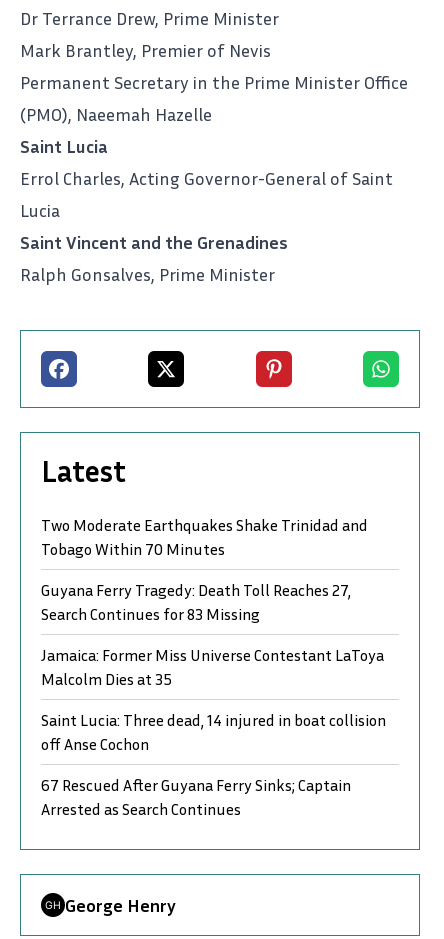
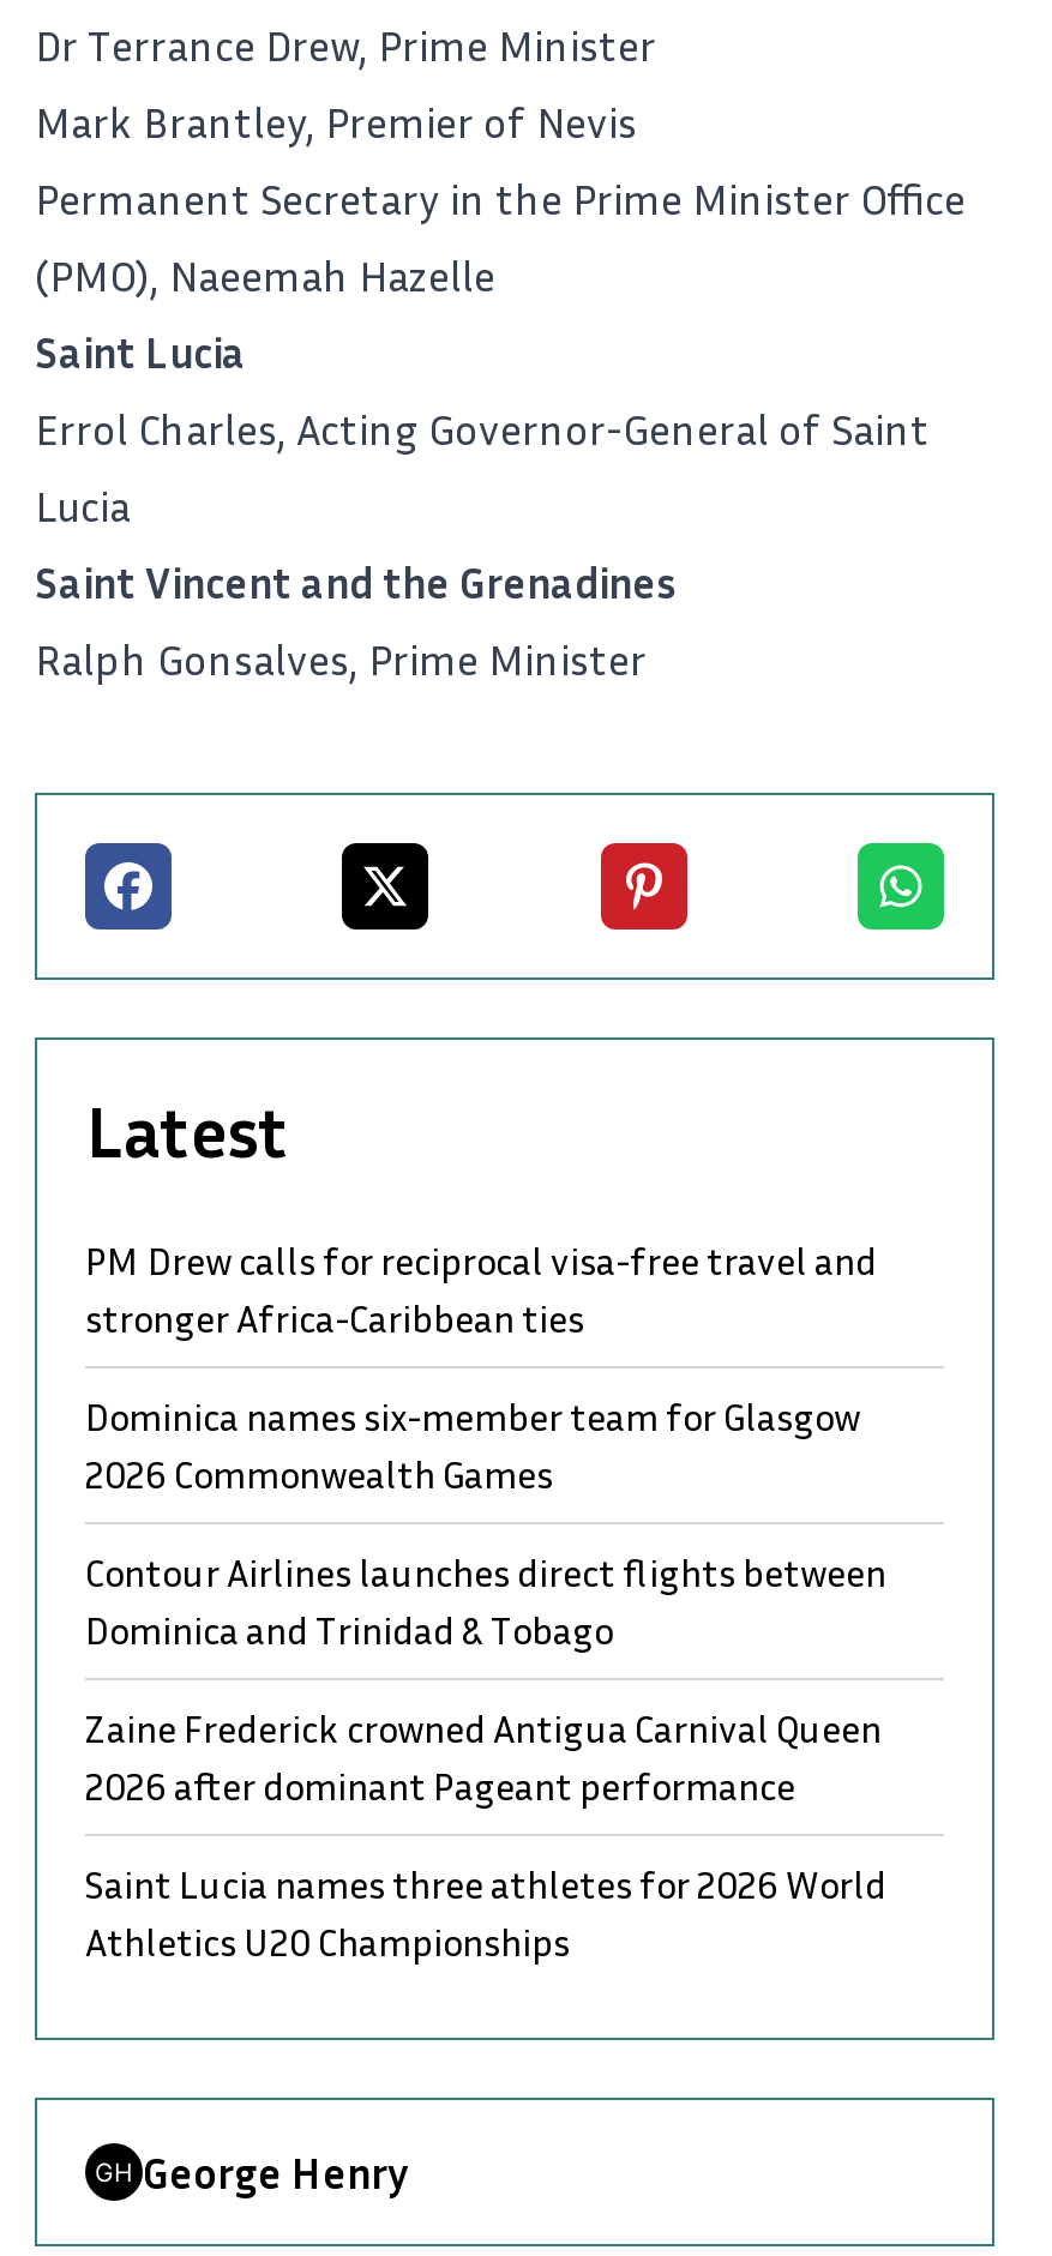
- Two Moderate Earthquakes Shake Trinidad and
- Tobago Within 70 Minutes
+ PM Drew calls for reciprocal visa-free travel and
+ stronger Africa-Caribbean ties

- Guyana Ferry Tragedy: Death Toll Reaches 27,
- Search Continues for 83 Missing
+ Dominica names six-member team for Glasgow
+ 2026 Commonwealth Games

- Jamaica: Former Miss Universe Contestant LaToya
- Malcolm Dies at 35
+ Contour Airlines launches direct flights between
+ Dominica and Trinidad & Tobago

- Saint Lucia: Three dead, 14 injured in boat collision
- off Anse Cochon
+ Zaine Frederick crowned Antigua Carnival Queen
+ 2026 after dominant Pageant performance

- 67 Rescued After Guyana Ferry Sinks; Captain
- Arrested as Search Continues
+ Saint Lucia names three athletes for 2026 World
+ Athletics U20 Championships
